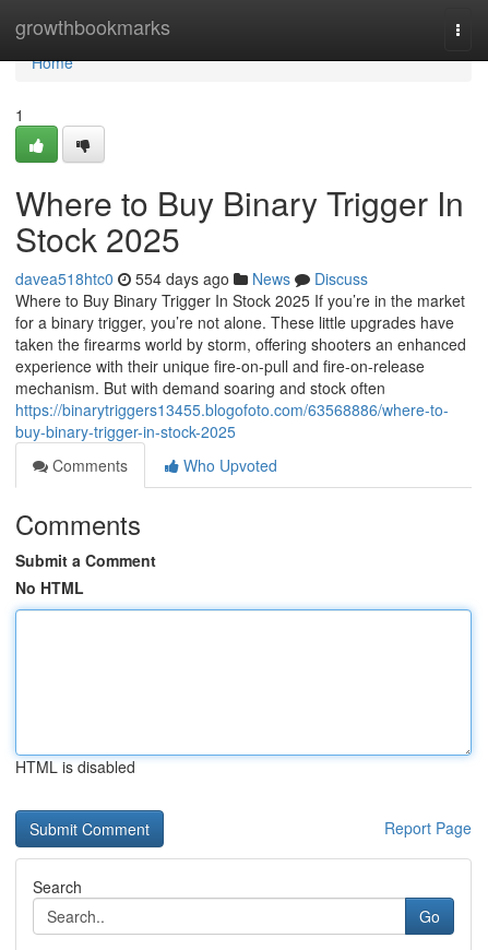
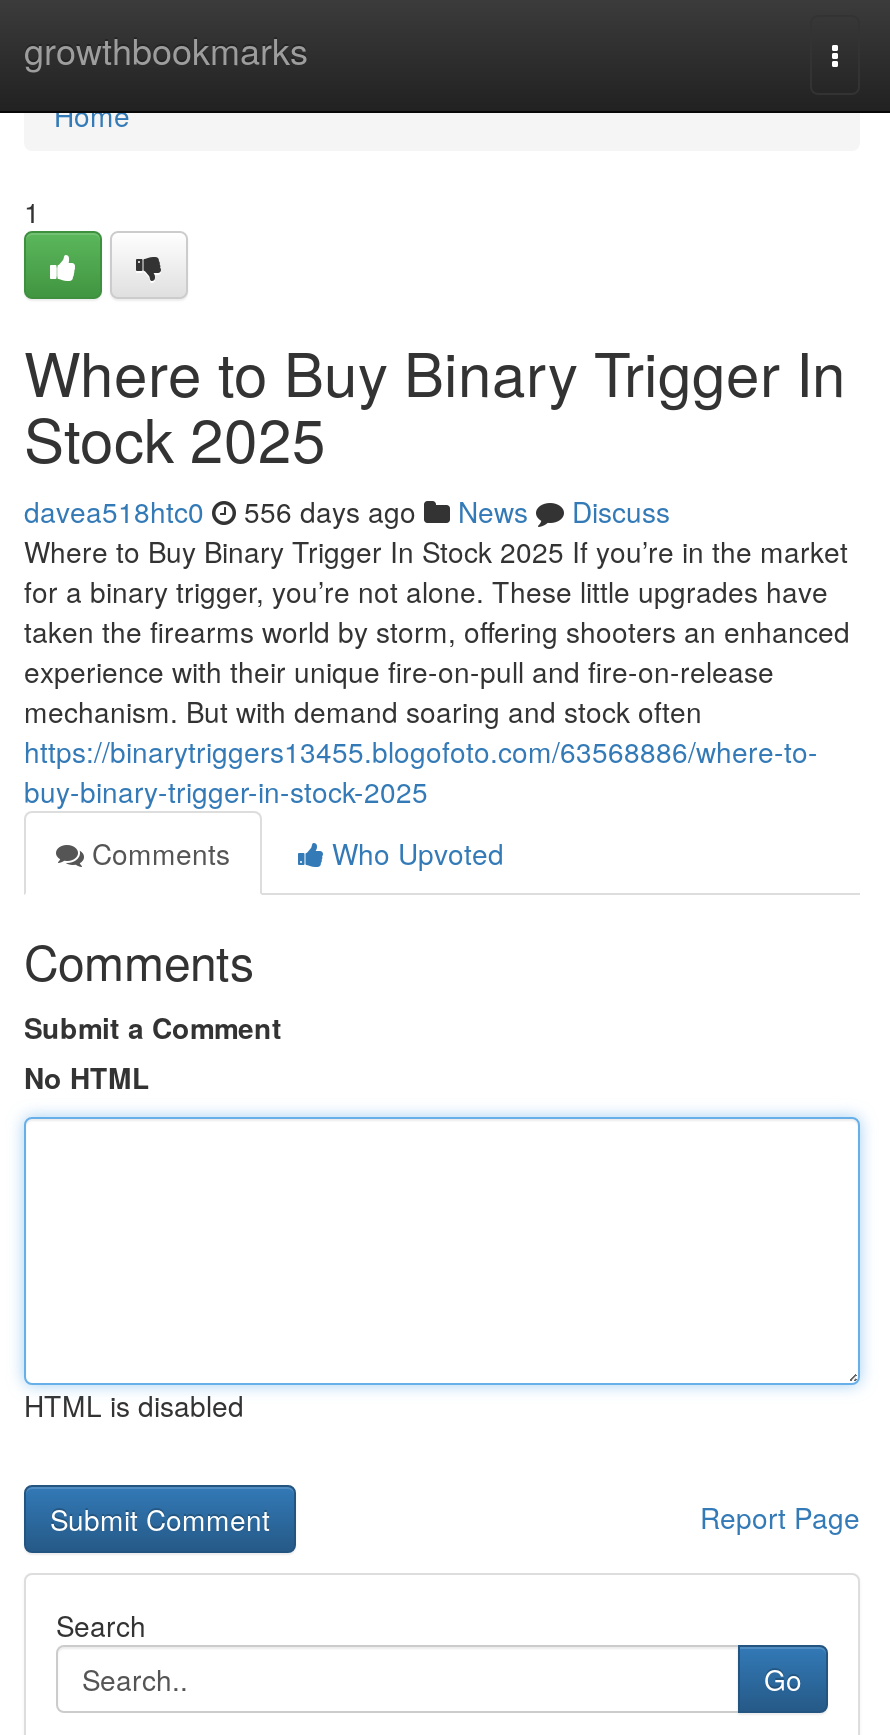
- davea518htc0 554 days ago News Discuss
+ davea518htc0 556 days ago News Discuss
